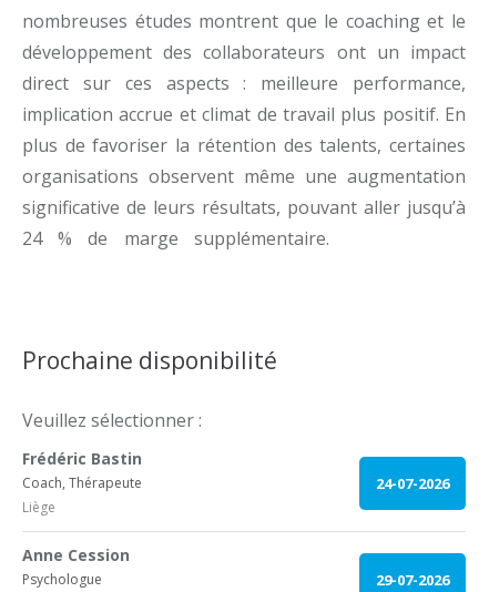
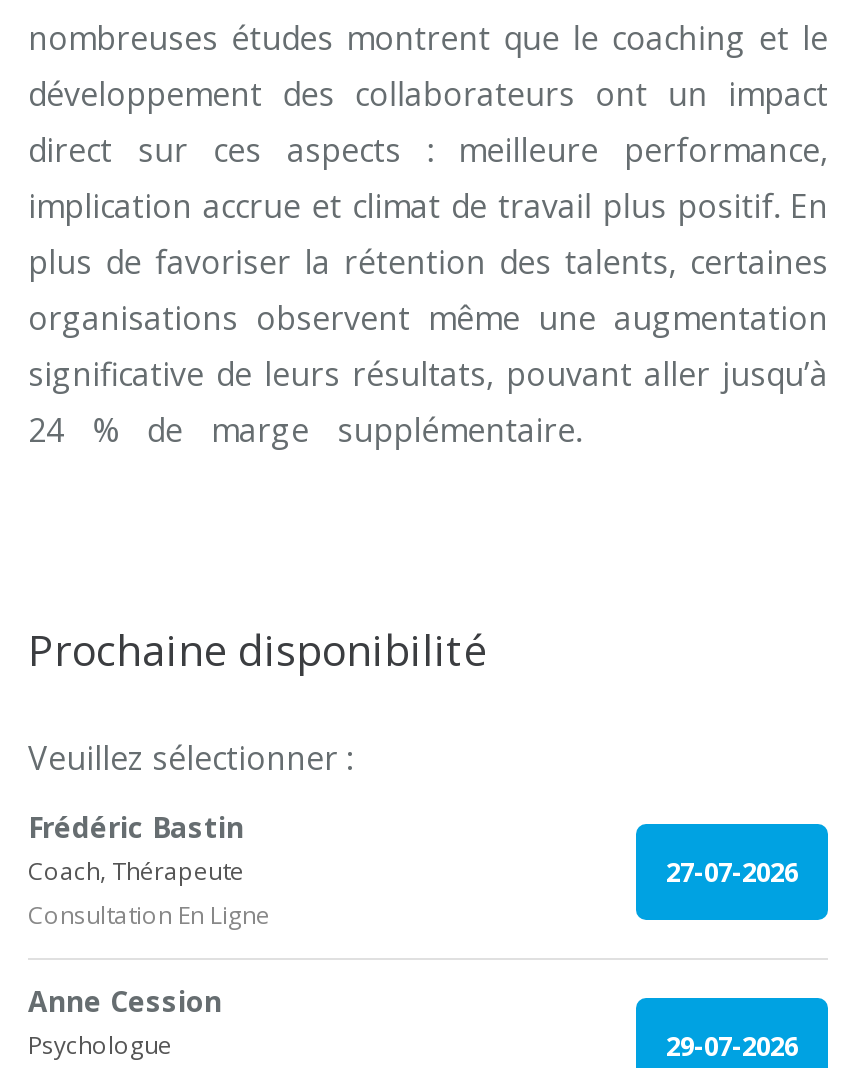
- 24-07-2026
+ 27-07-2026

- Liège
+ Consultation En Ligne
